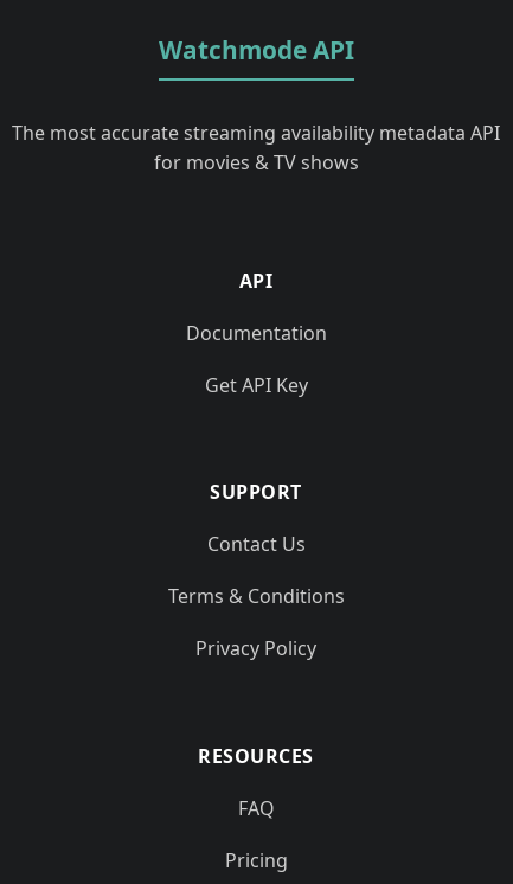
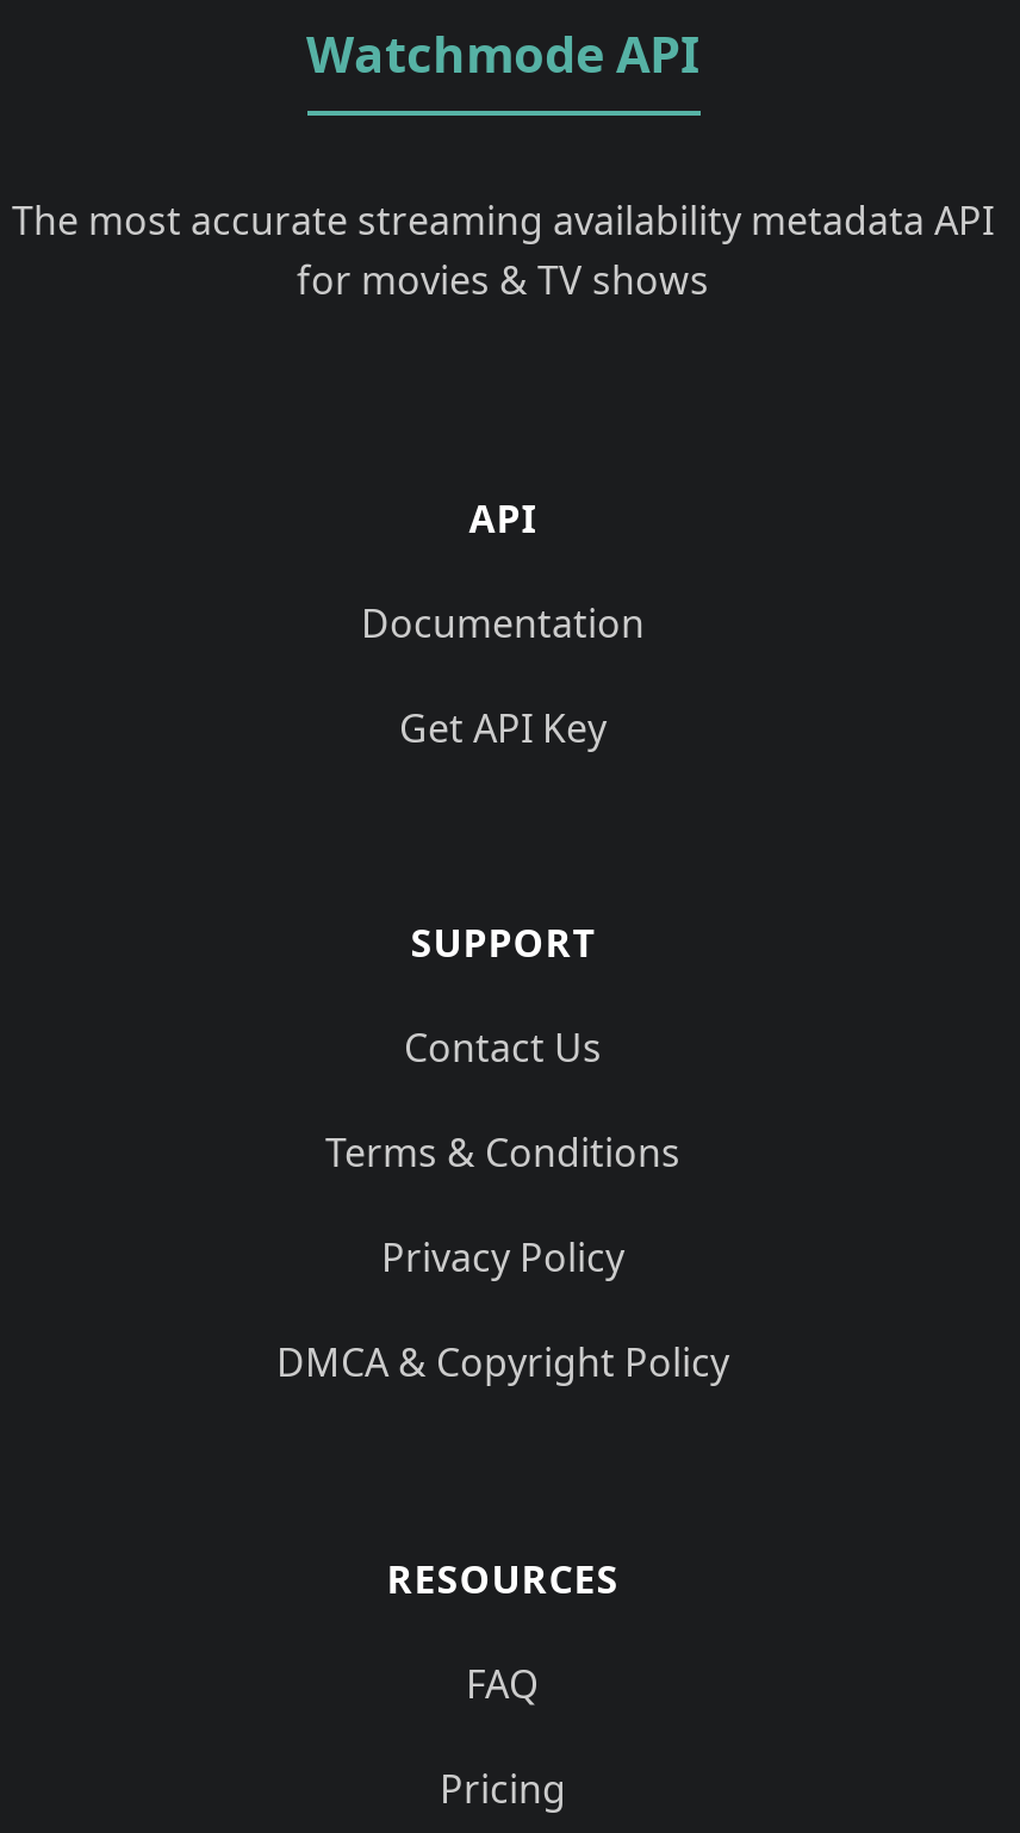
+ DMCA & Copyright Policy
